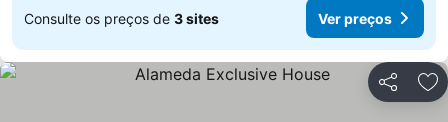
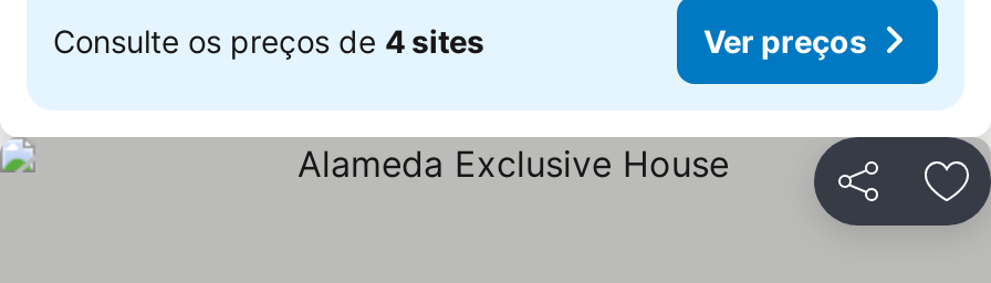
- Consulte os preços de 3 sites
+ Consulte os preços de 4 sites
